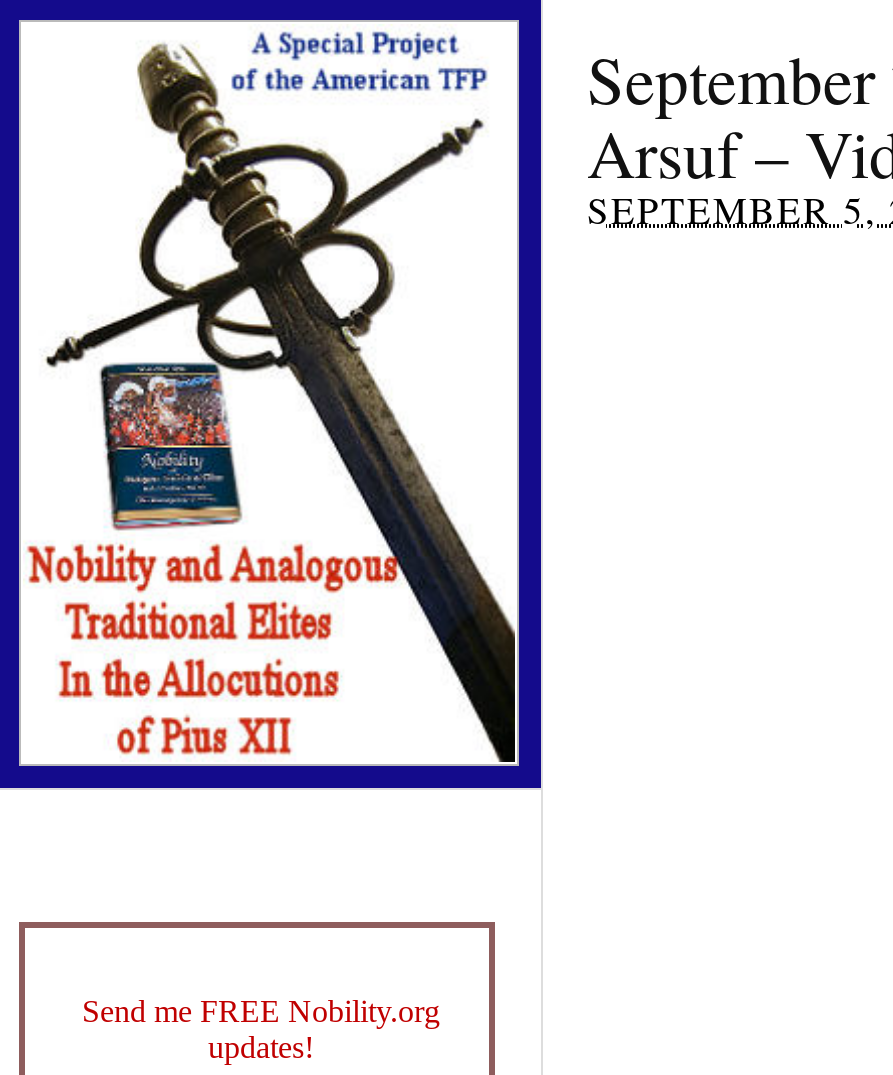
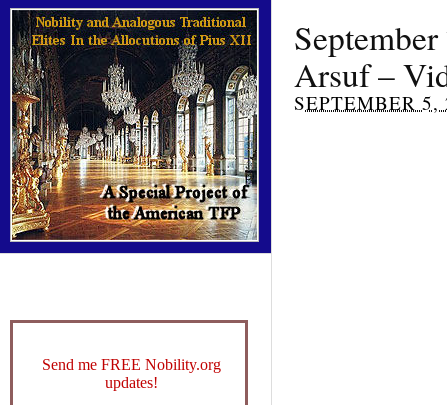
- [image]
+ [image]
